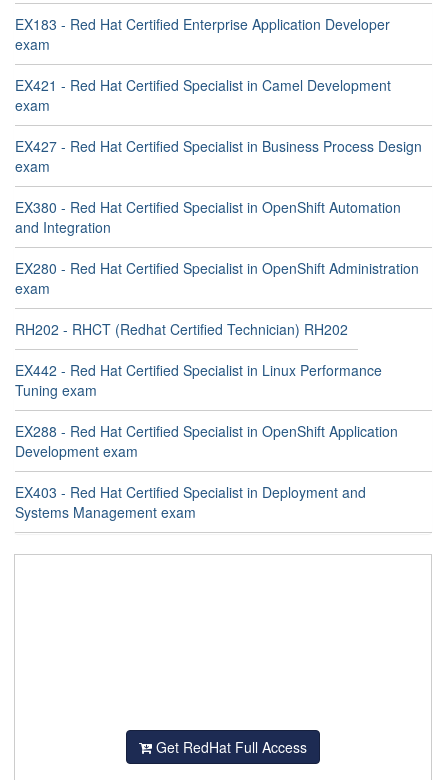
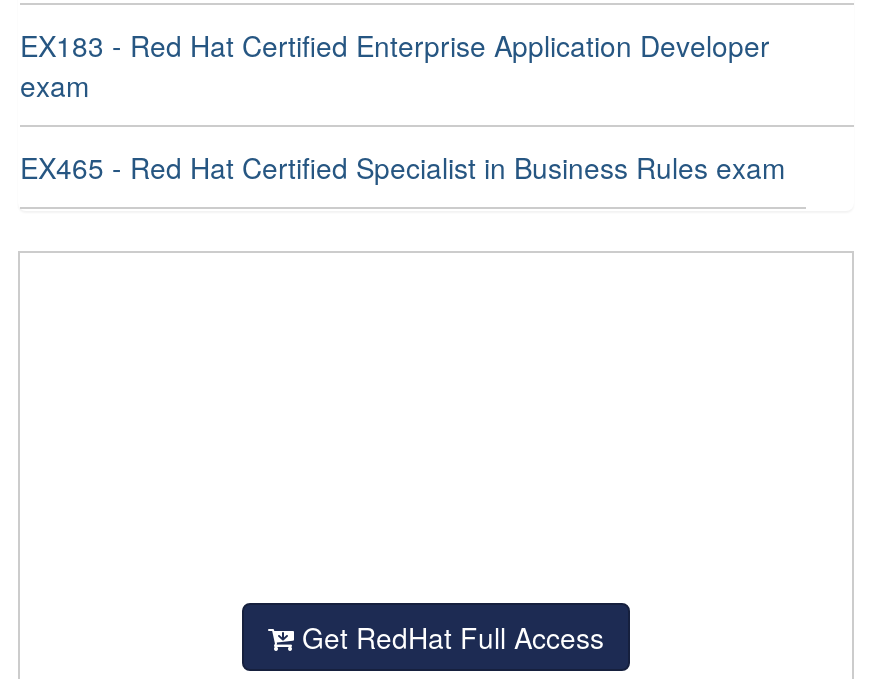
- EX421 - Red Hat Certified Specialist in Camel Development
- exam
- EX427 - Red Hat Certified Specialist in Business Process Design
- exam
- EX380 - Red Hat Certified Specialist in OpenShift Automation
- and Integration
- EX280 - Red Hat Certified Specialist in OpenShift Administration
- exam
- RH202 - RHCT (Redhat Certified Technician) RH202
- EX442 - Red Hat Certified Specialist in Linux Performance
- Tuning exam
- EX288 - Red Hat Certified Specialist in OpenShift Application
- Development exam
- EX403 - Red Hat Certified Specialist in Deployment and
- Systems Management exam
+ EX465 - Red Hat Certified Specialist in Business Rules exam
